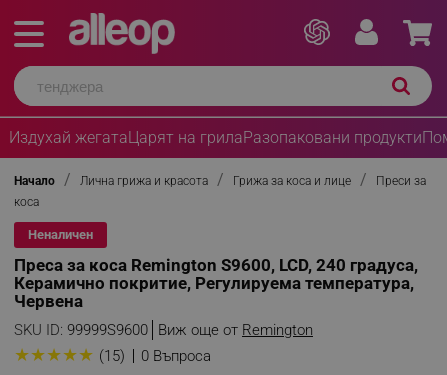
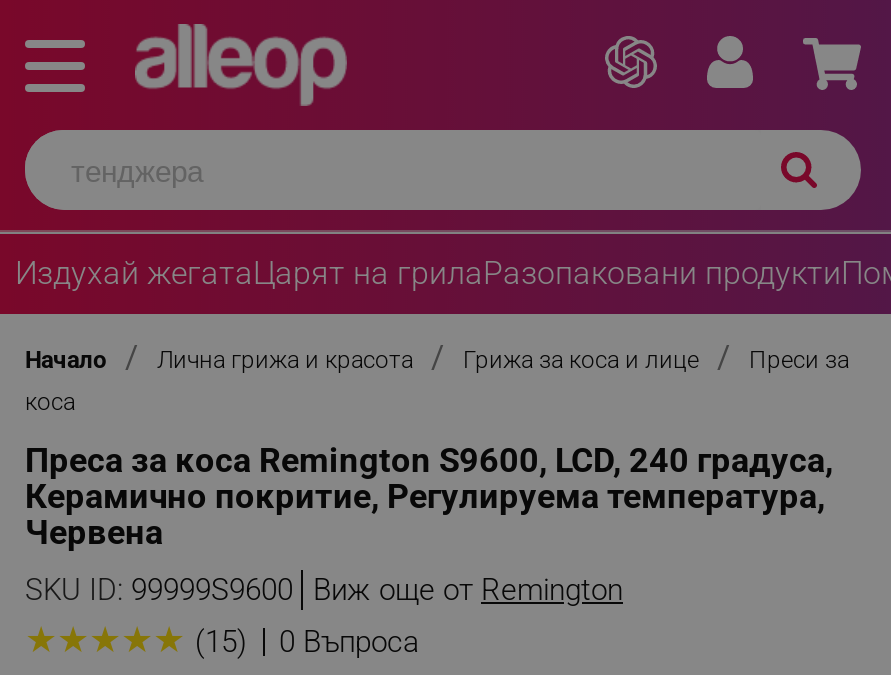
- Неналичен
